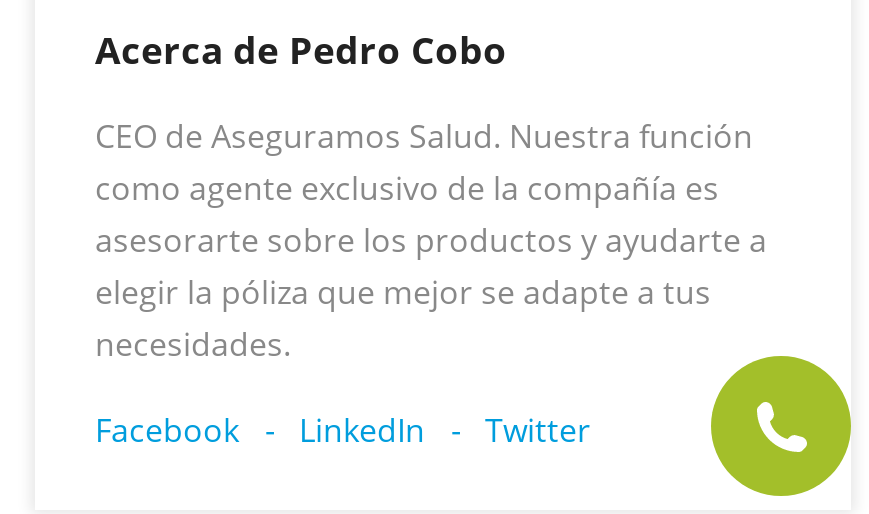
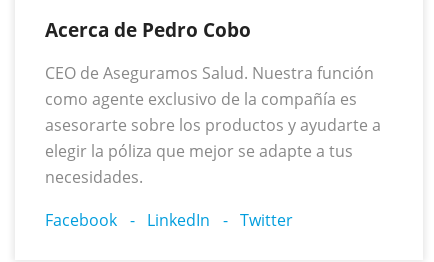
- [image]
